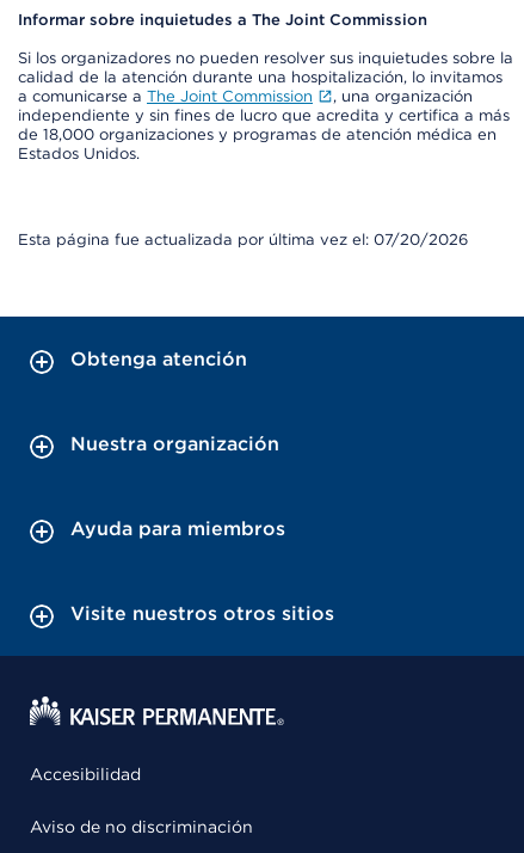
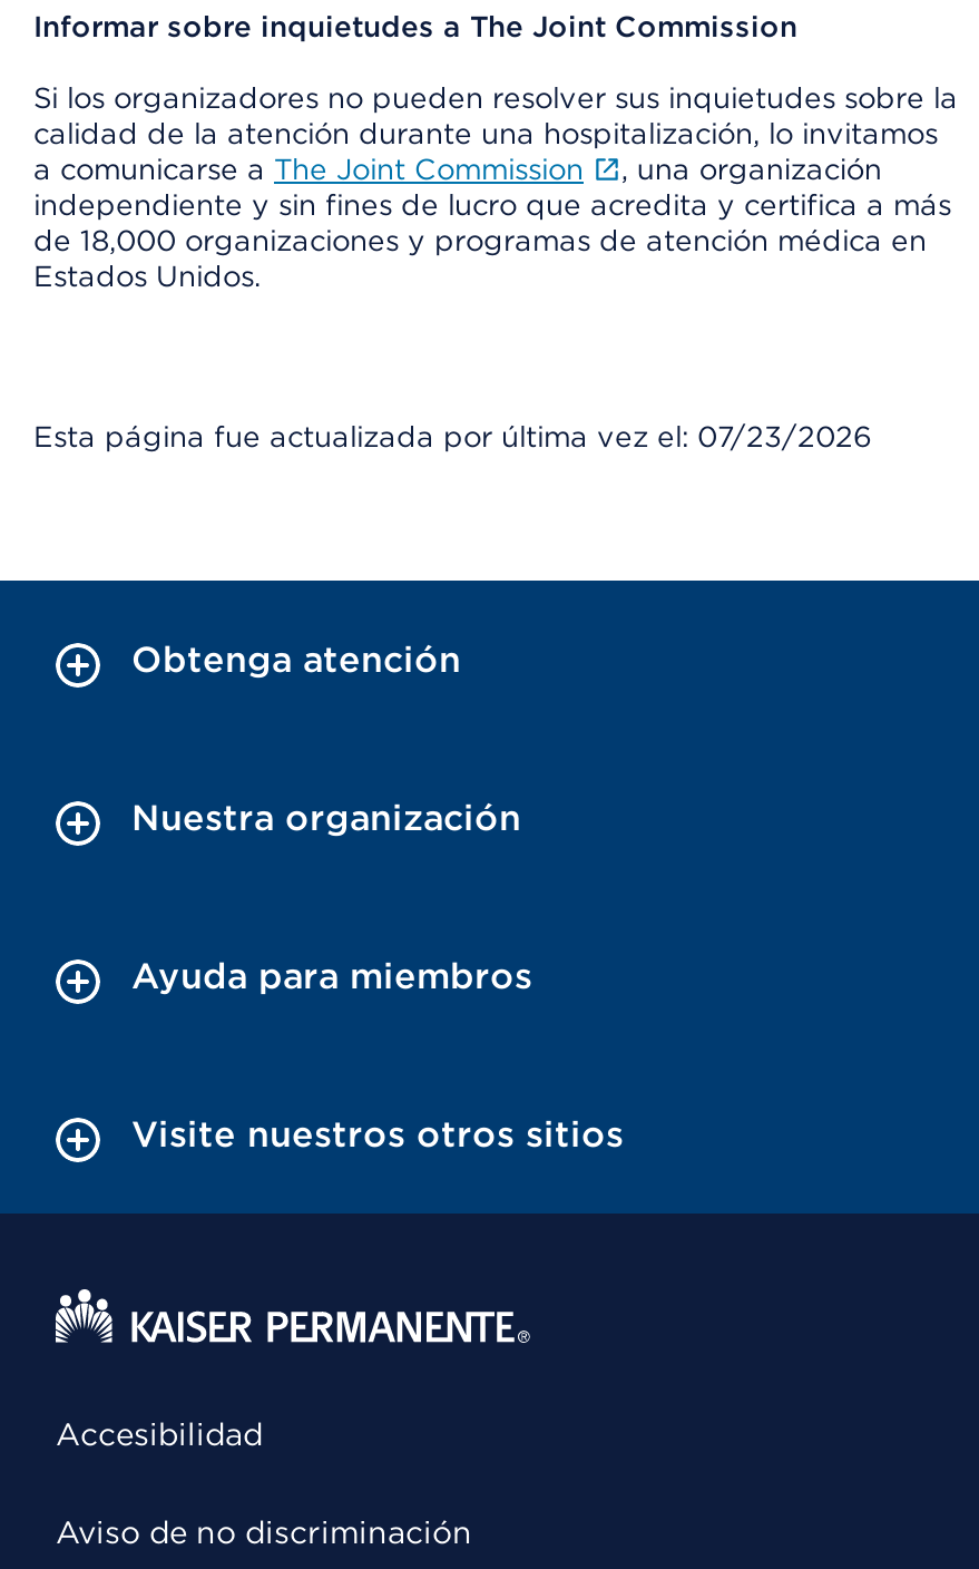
- Esta página fue actualizada por última vez el: 07/20/2026
+ Esta página fue actualizada por última vez el: 07/23/2026
